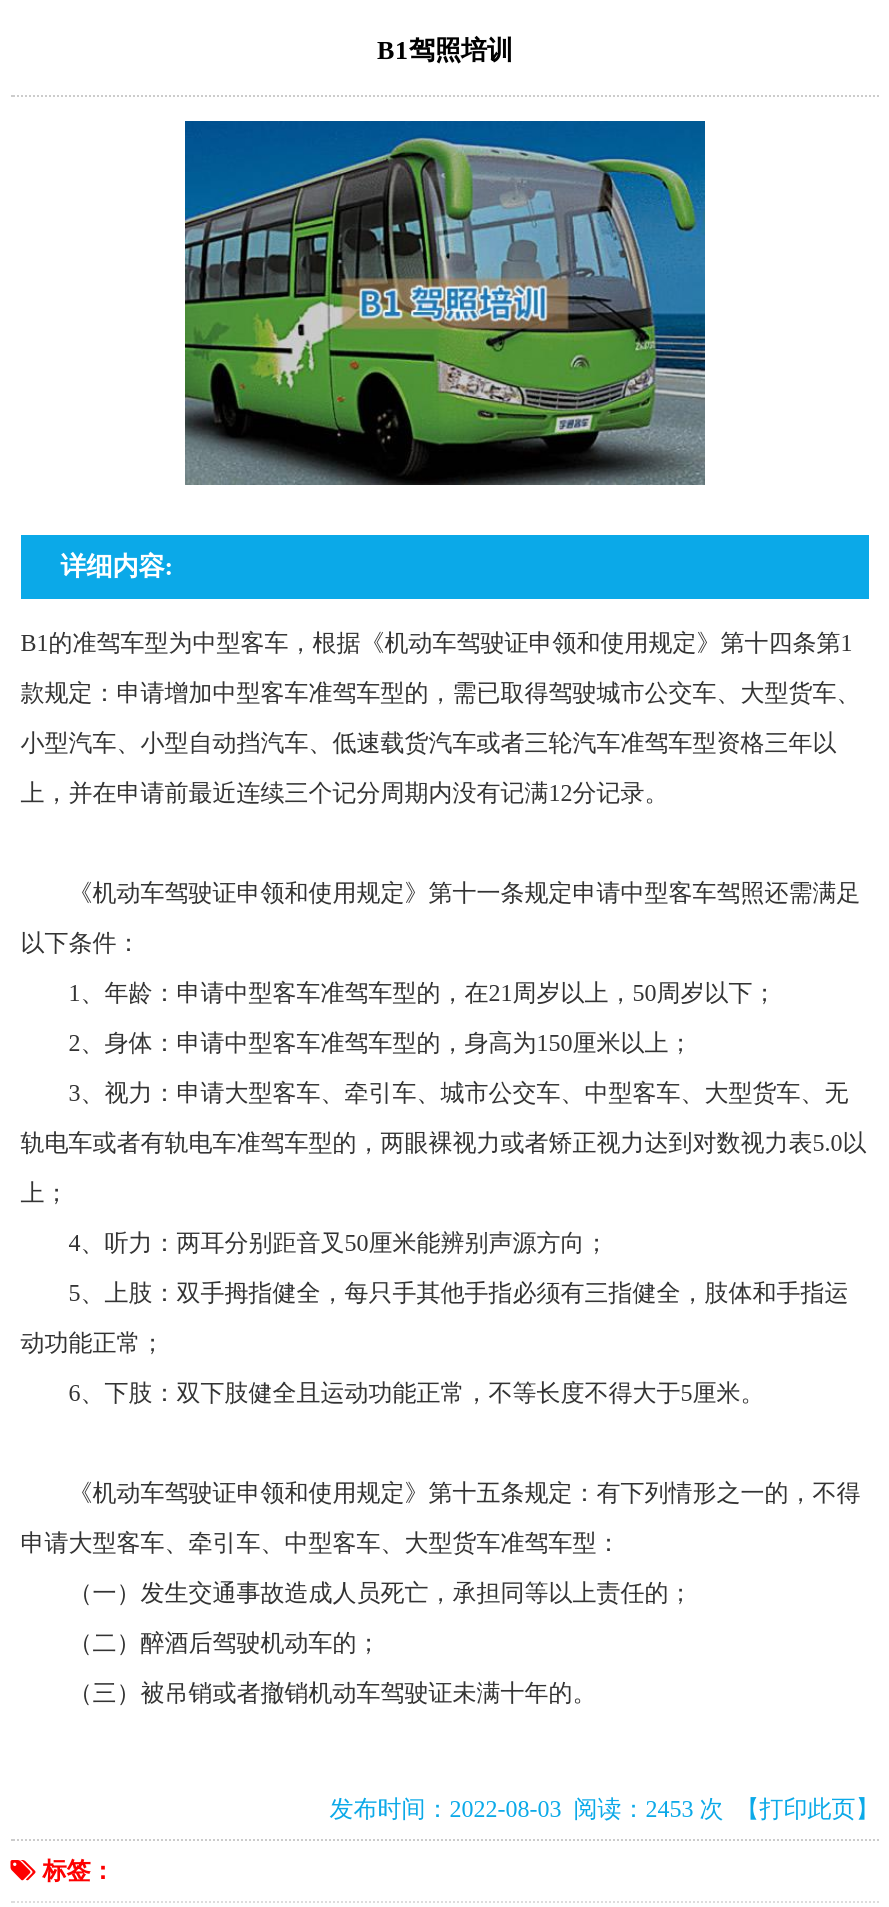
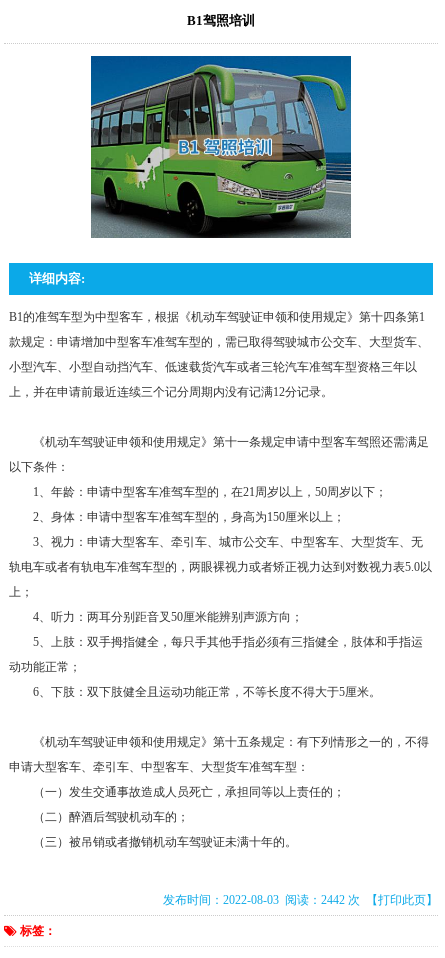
- 发布时间：2022-08-03 阅读：2453 次【打印此页】
+ 发布时间：2022-08-03 阅读：2442 次【打印此页】
